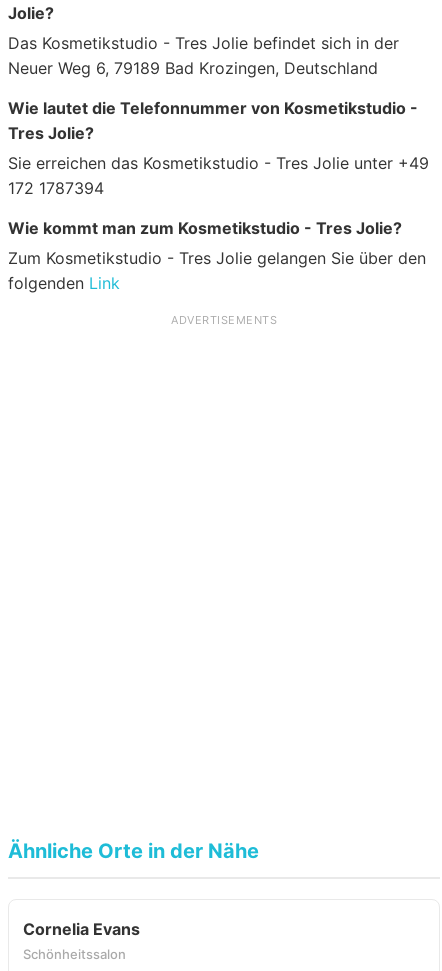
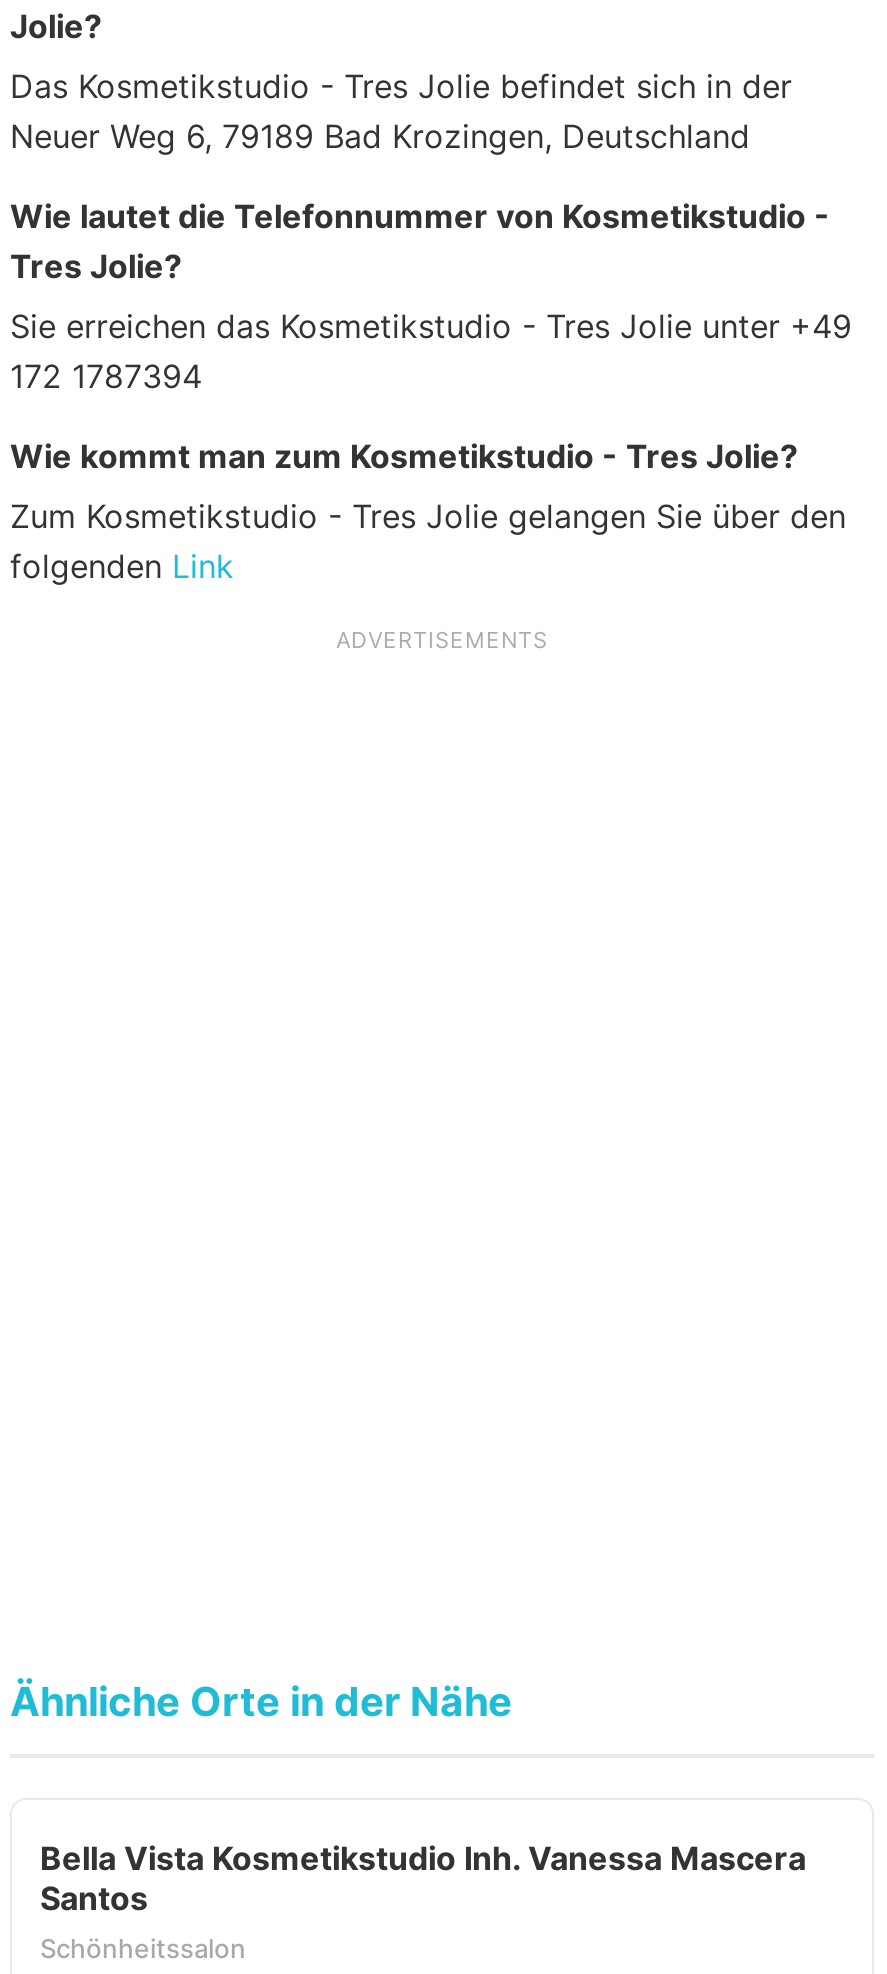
- Cornelia Evans
+ Bella Vista Kosmetikstudio Inh. Vanessa Mascera
+ Santos
